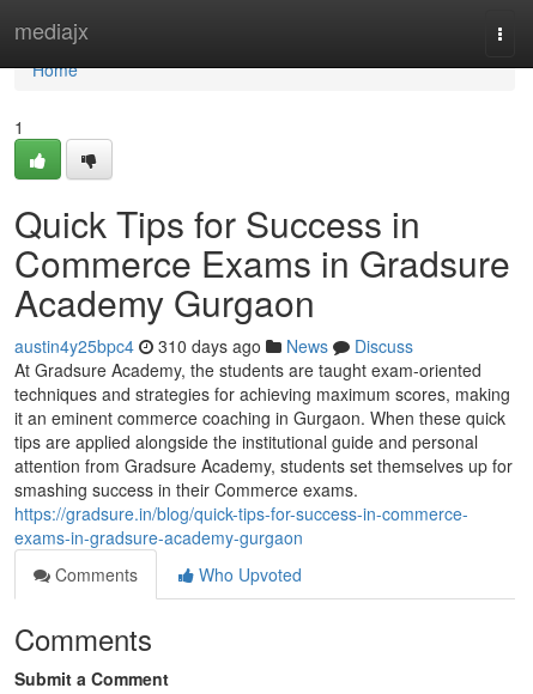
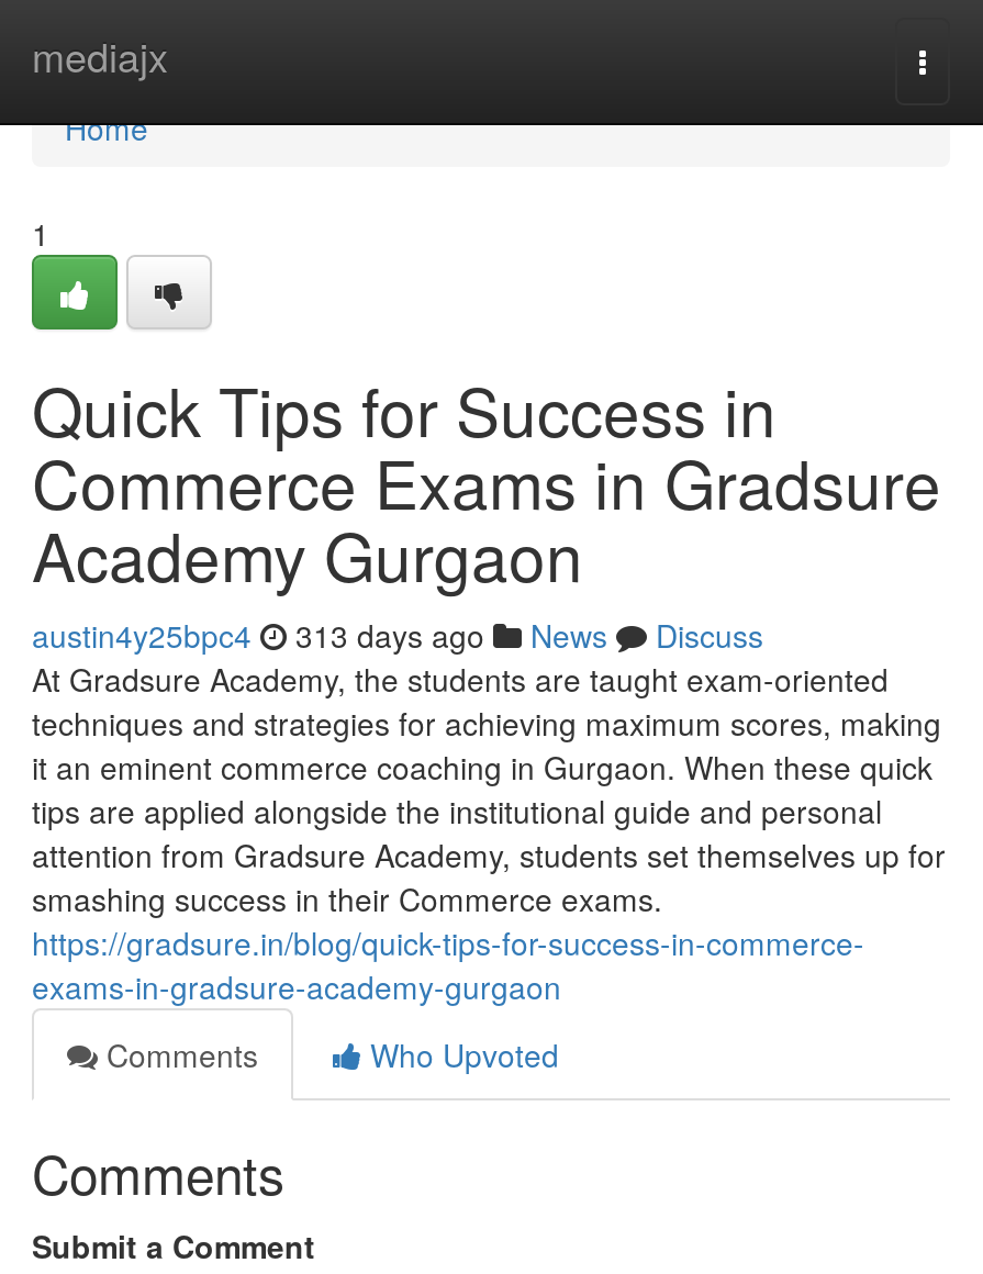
- austin4y25bpc4 310 days ago News Discuss
+ austin4y25bpc4 313 days ago News Discuss
